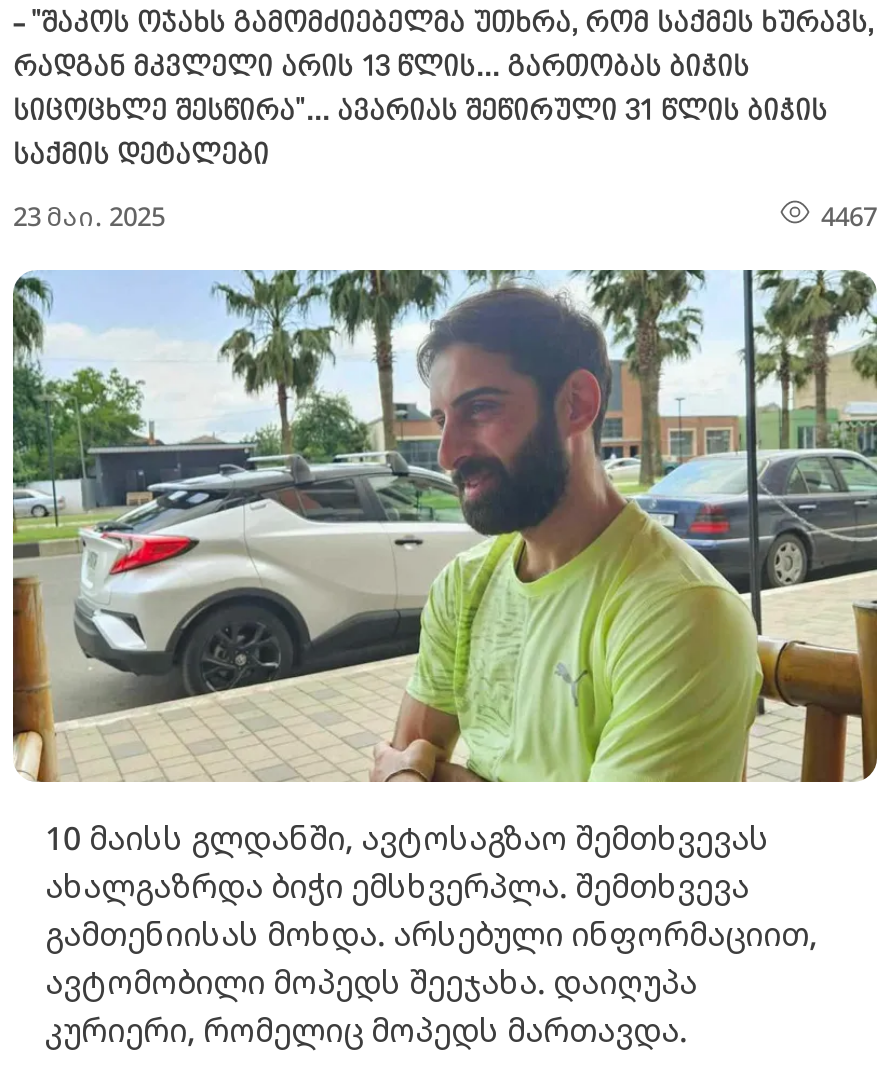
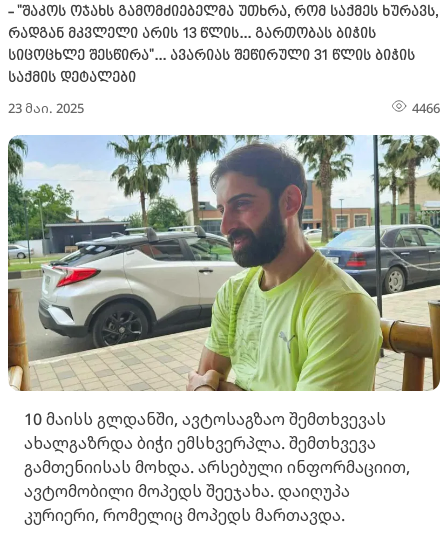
- 4467
+ 4466
